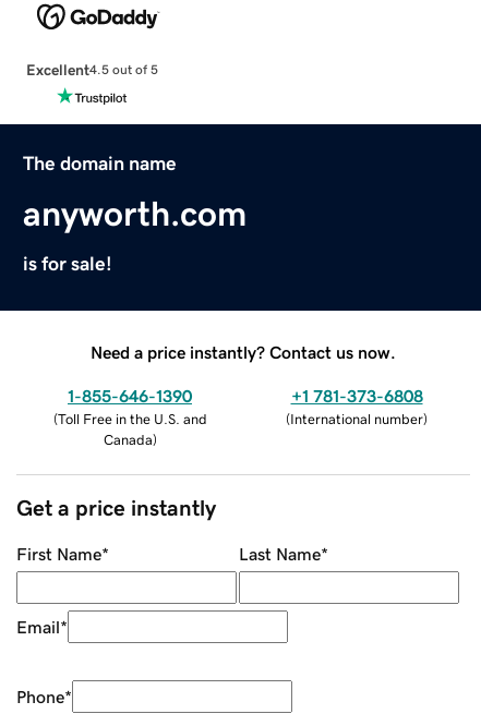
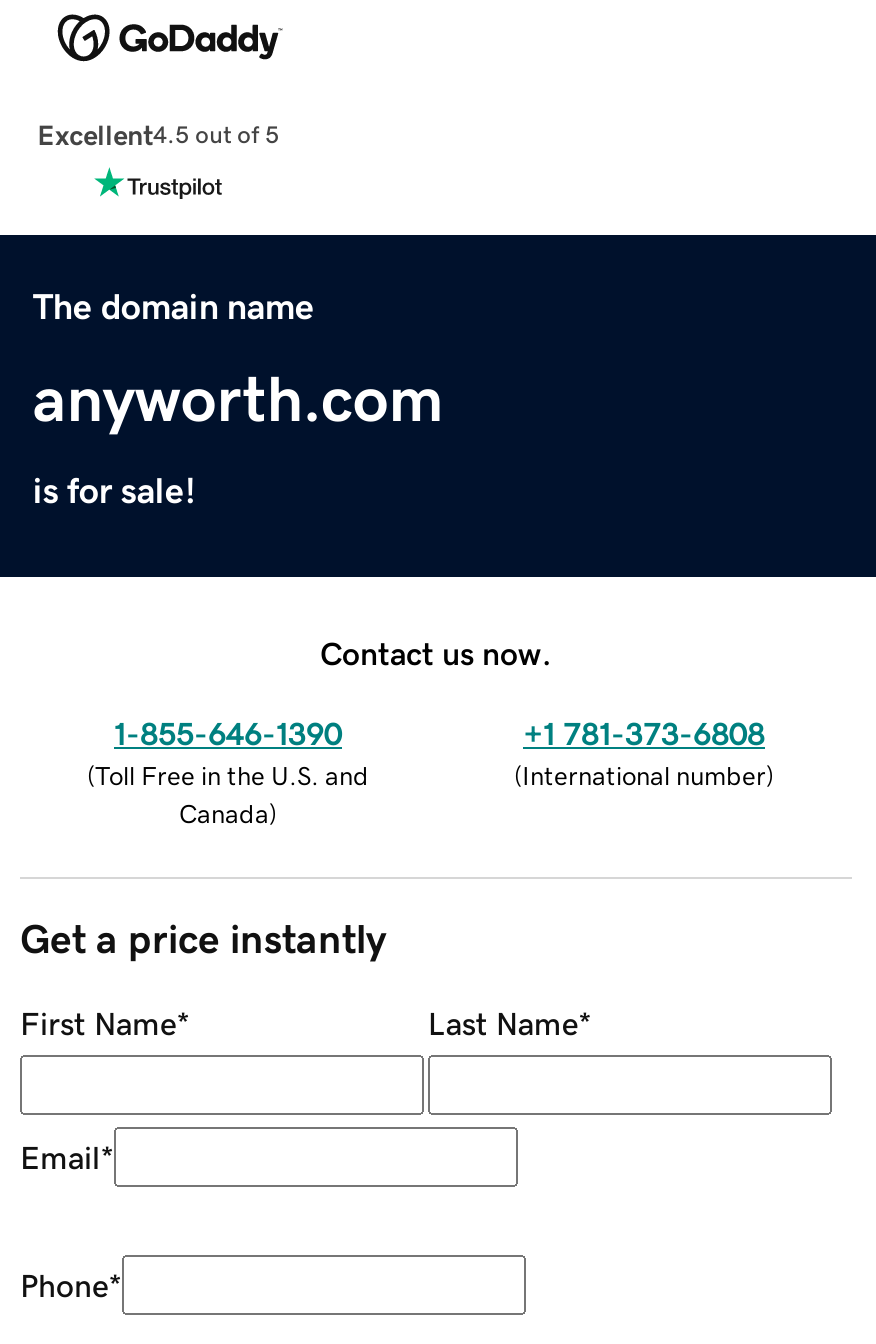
- Need a price instantly? Contact us now.
+ Contact us now.
